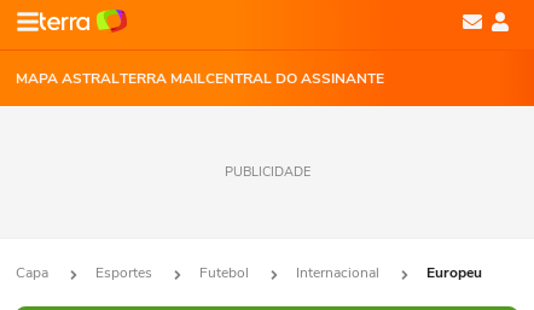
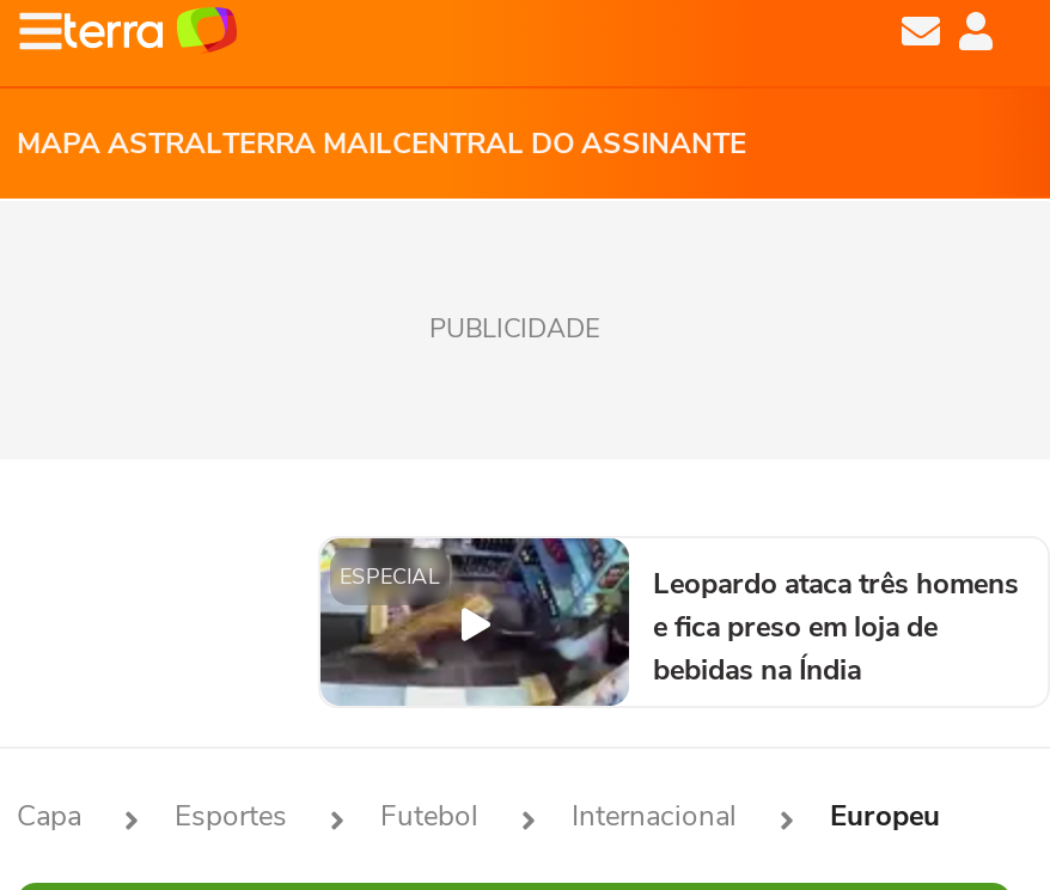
+ [image]
+ ESPECIAL
+ Leopardo ataca três homens
+ e fica preso em loja de
+ bebidas na Índia
